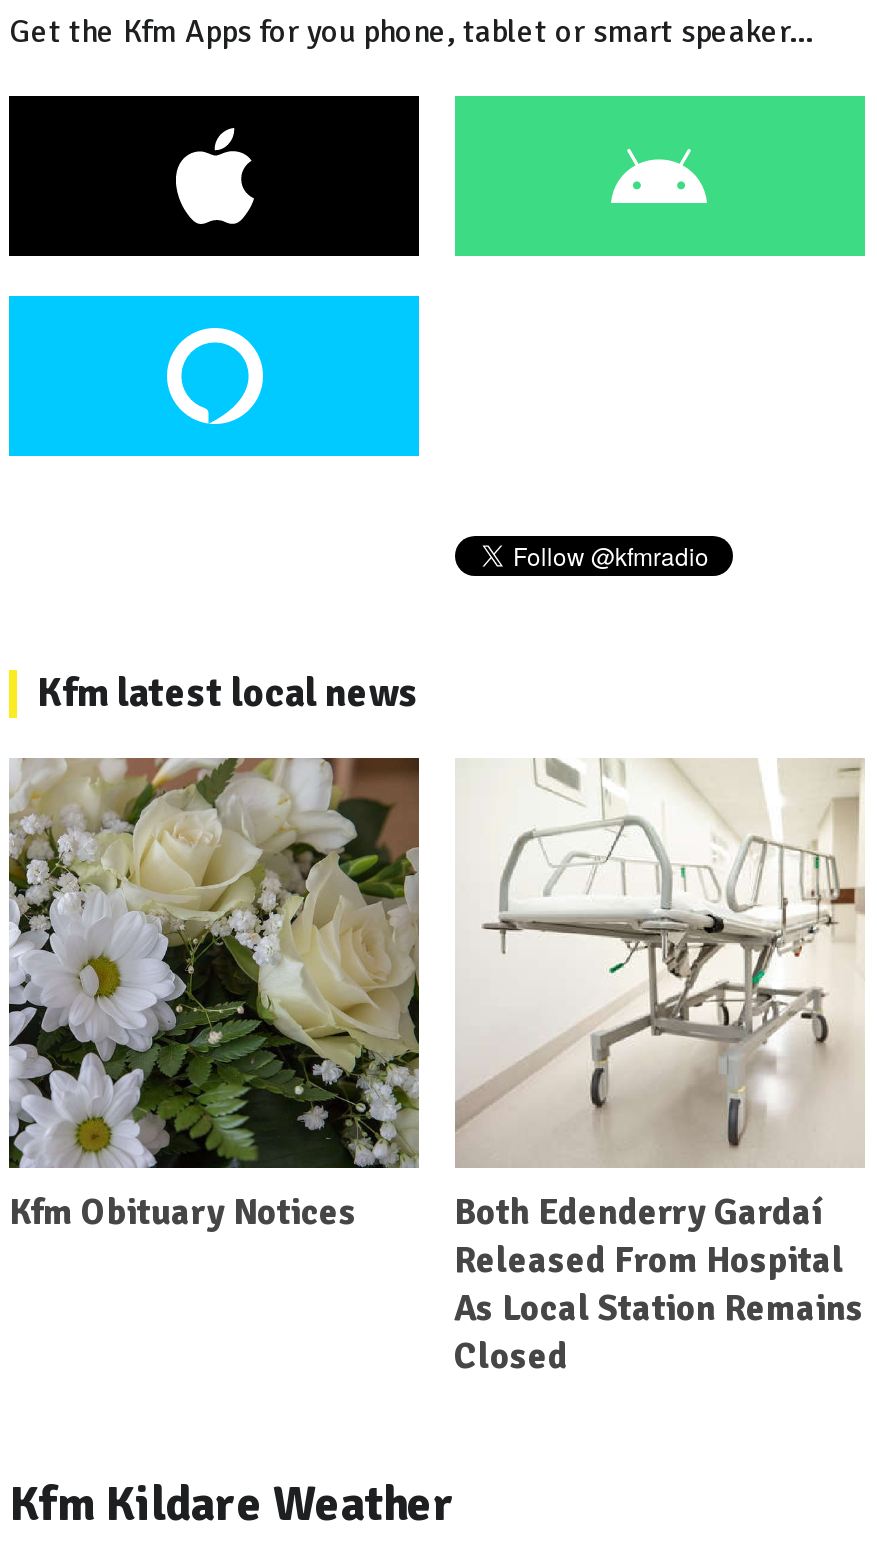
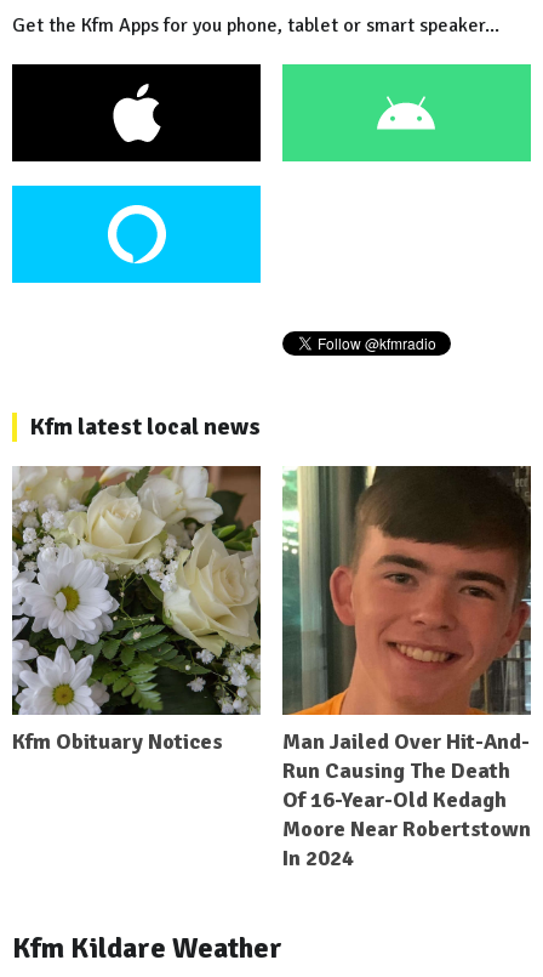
- [image]
- Both Edenderry Gardaí
- Released From Hospital
- As Local Station Remains
- Closed
+ [image]
+ Man Jailed Over Hit-And-
+ Run Causing The Death
+ Of 16-Year-Old Kedagh
+ Moore Near Robertstown
+ In 2024
